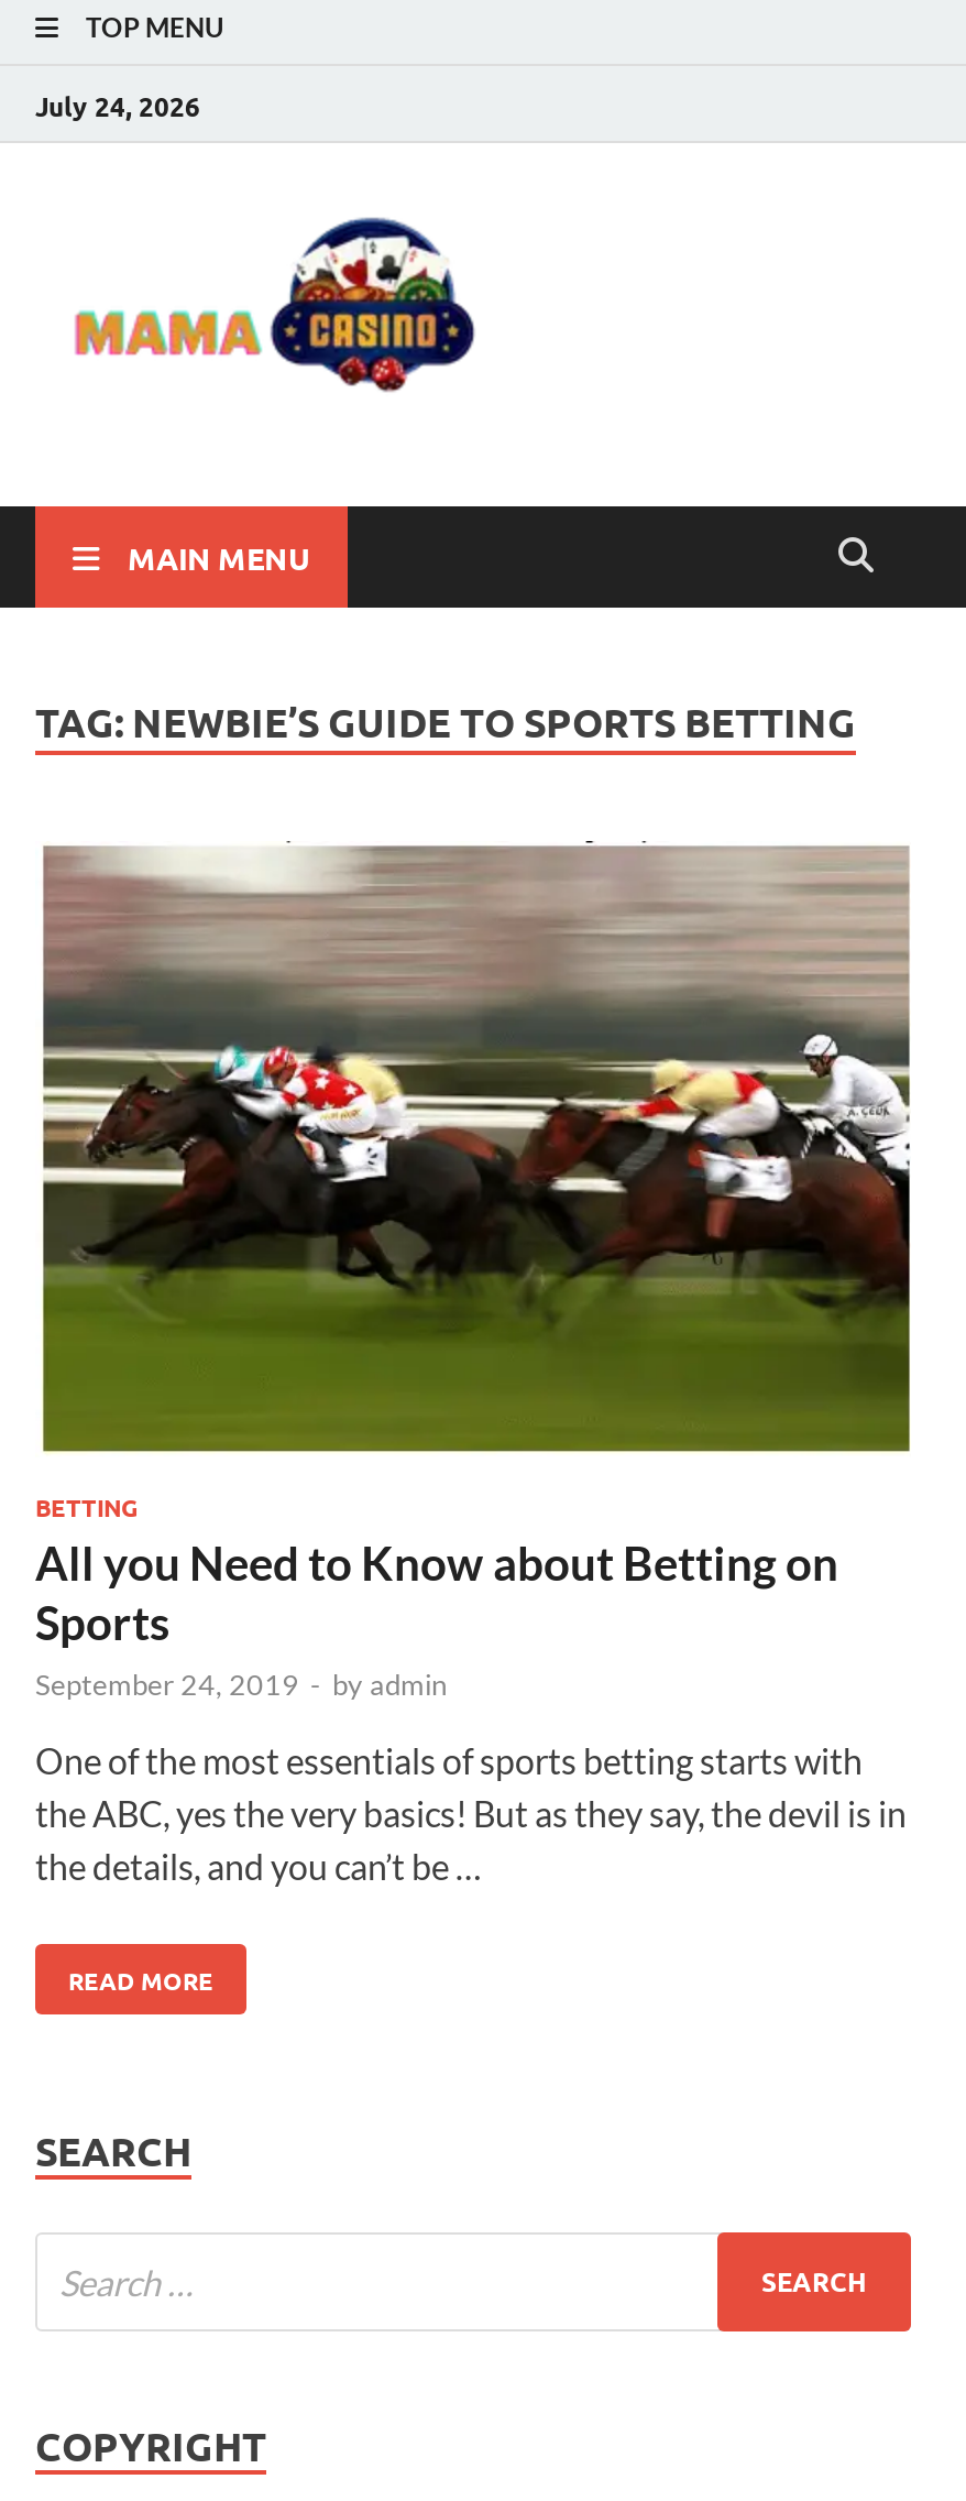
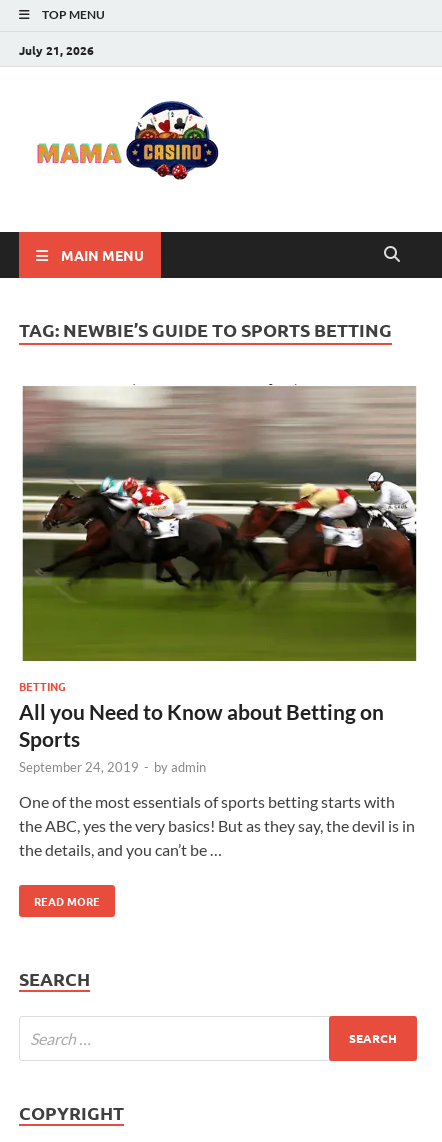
- July 24, 2026
+ July 21, 2026
